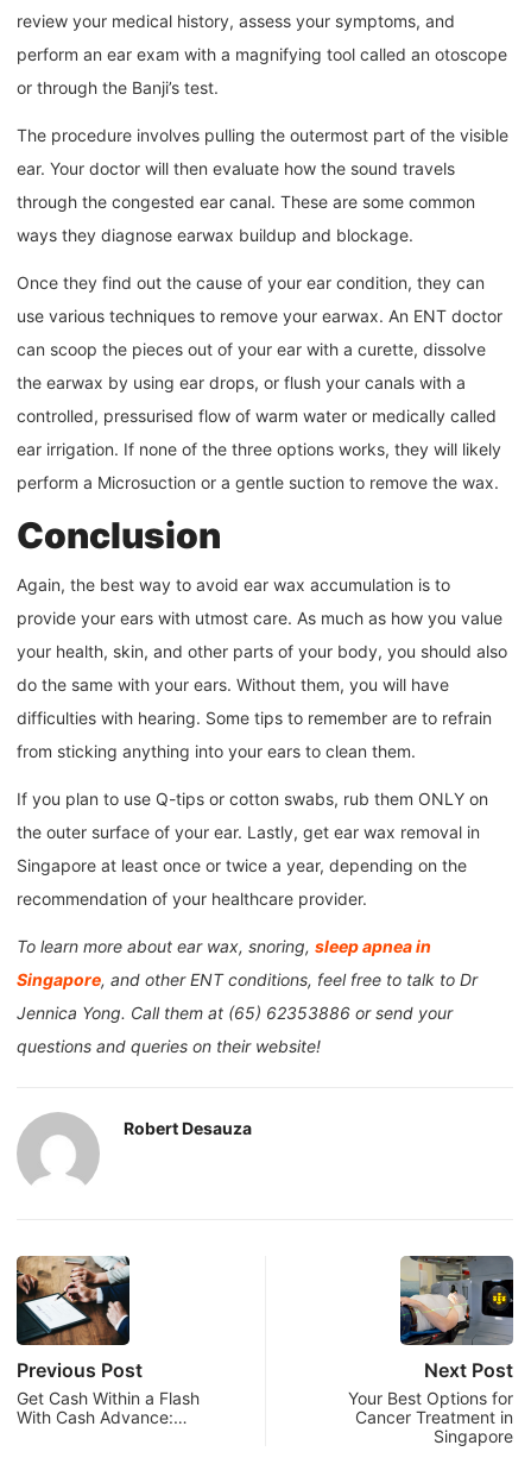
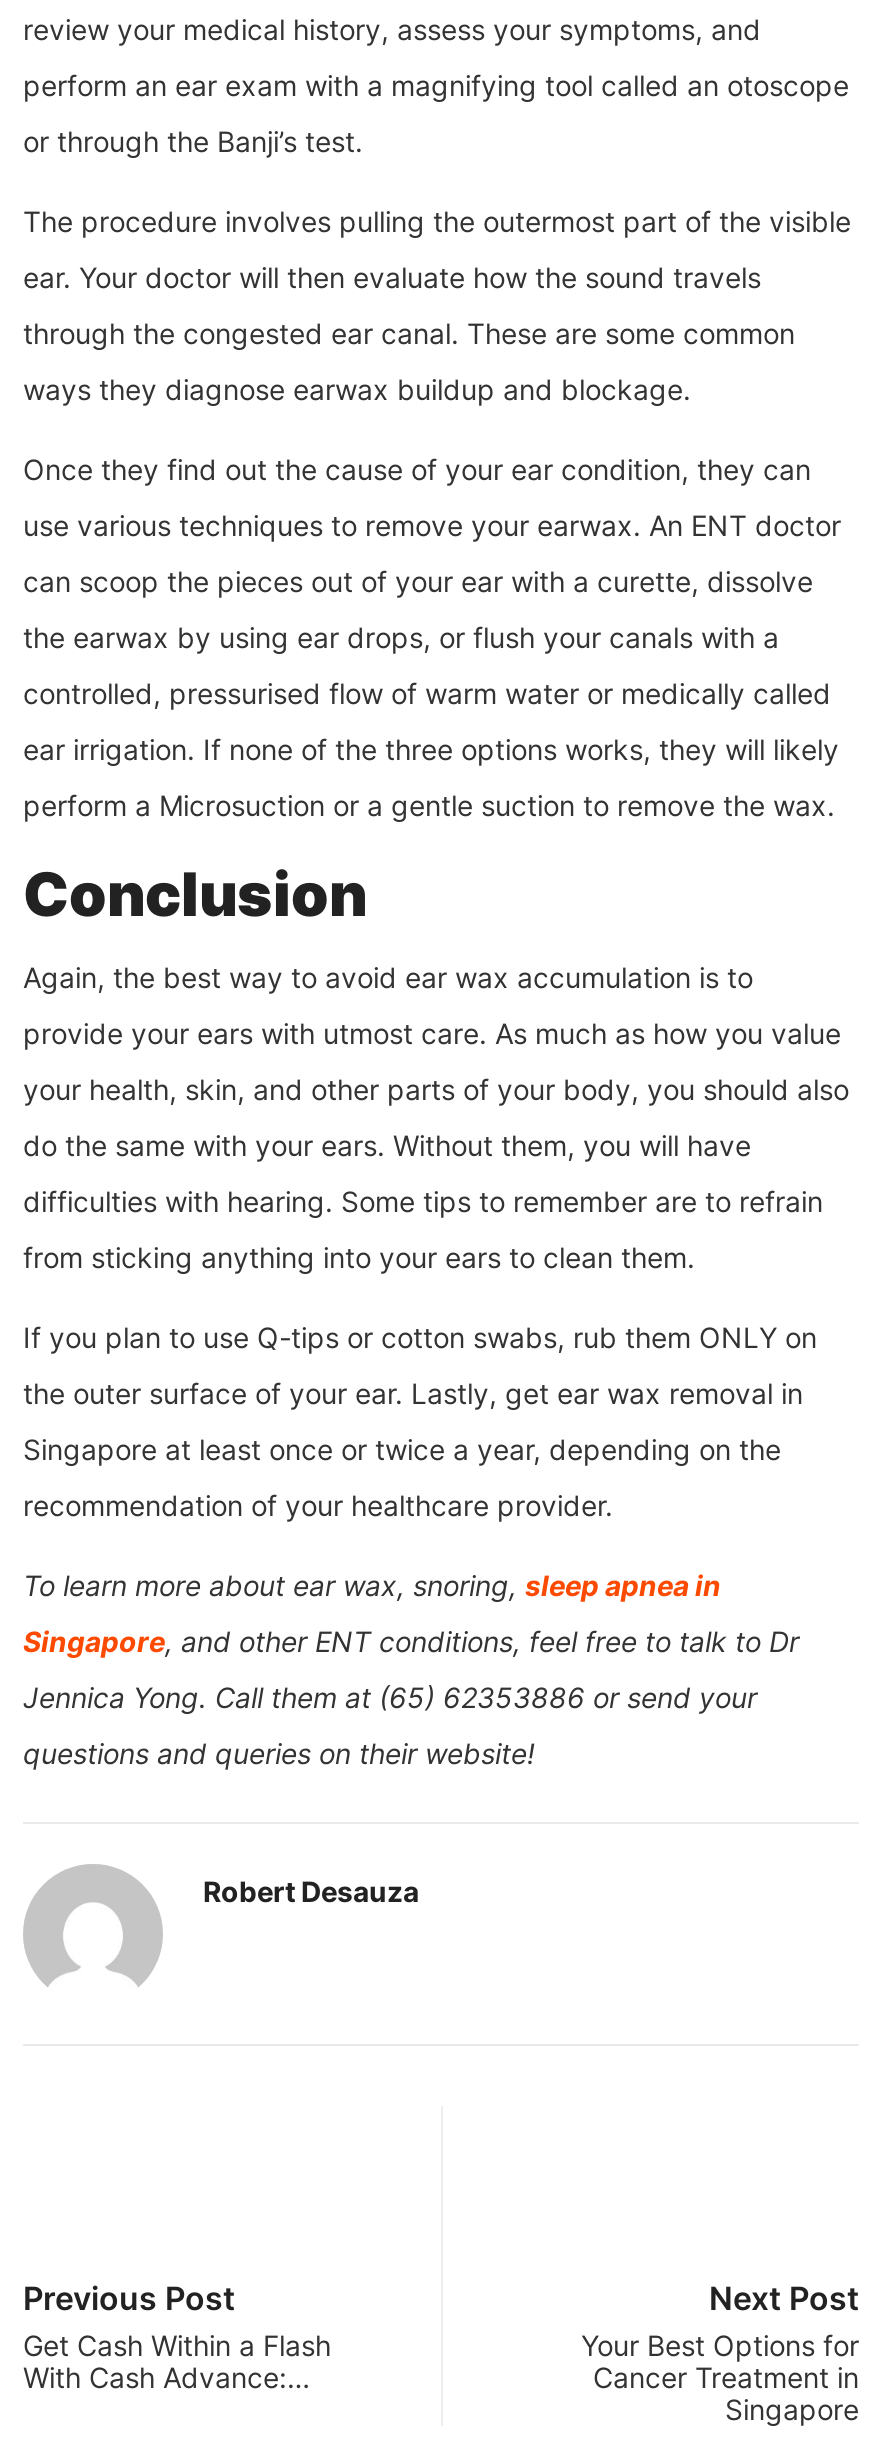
- [image]

- [image]
